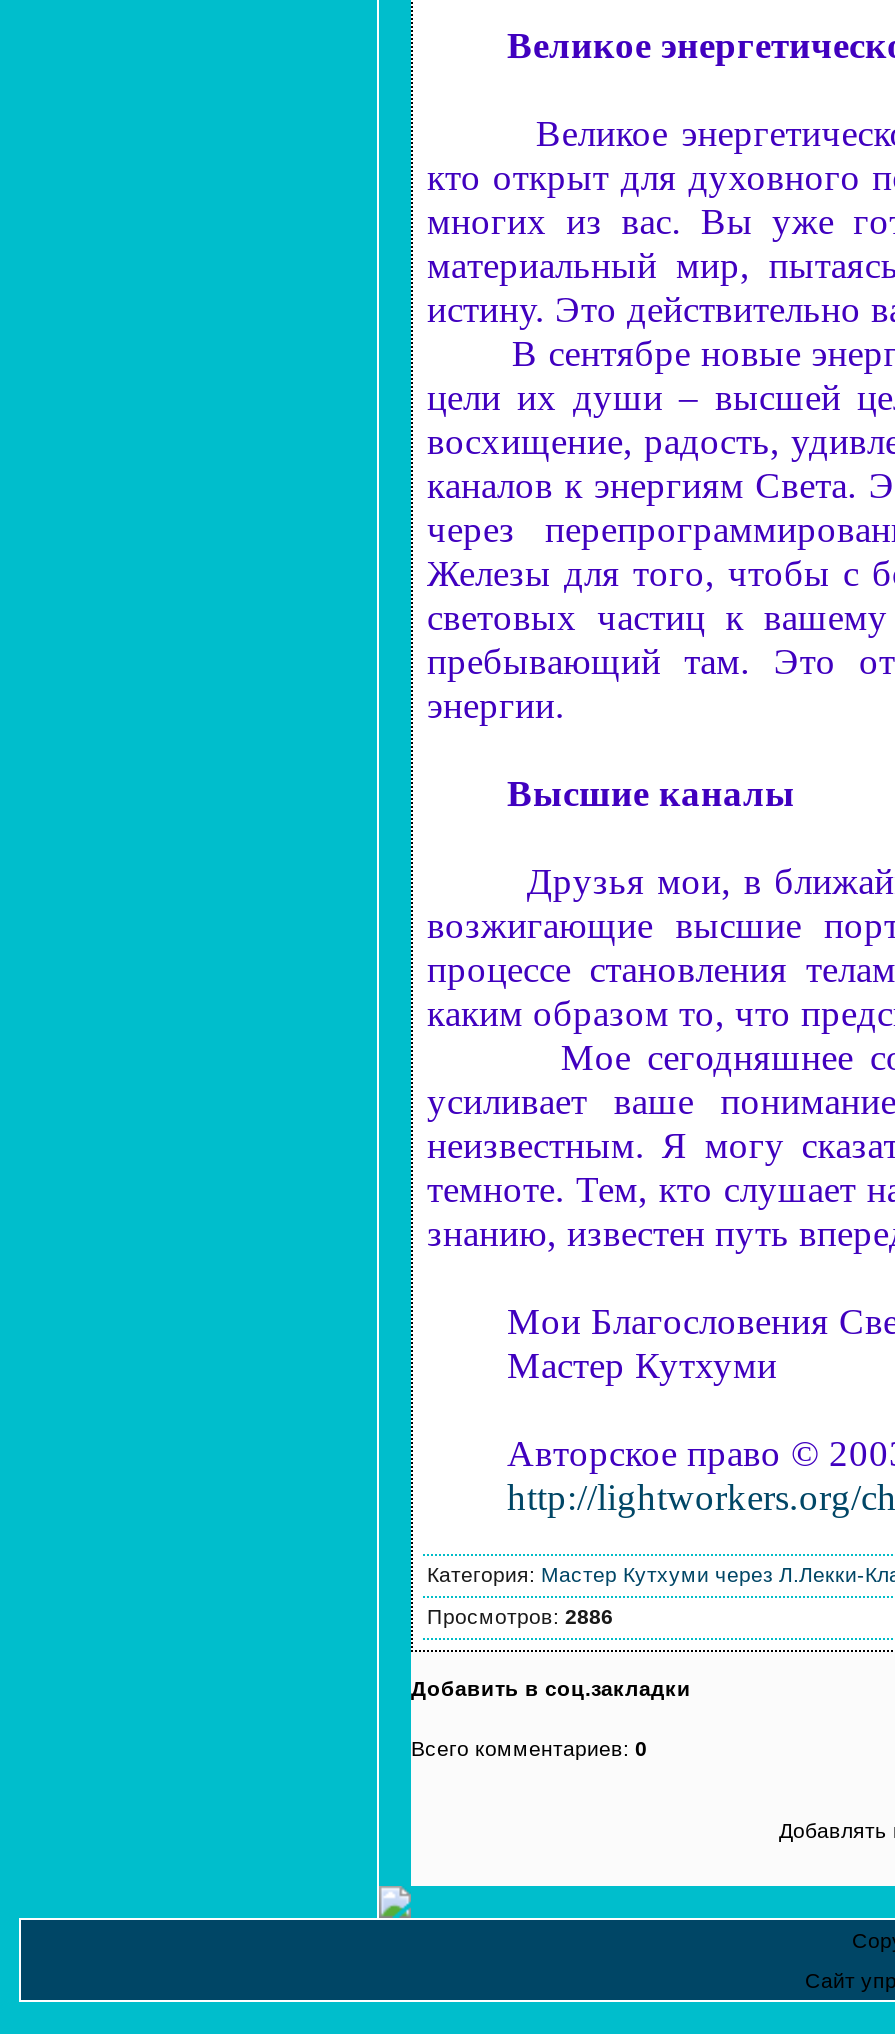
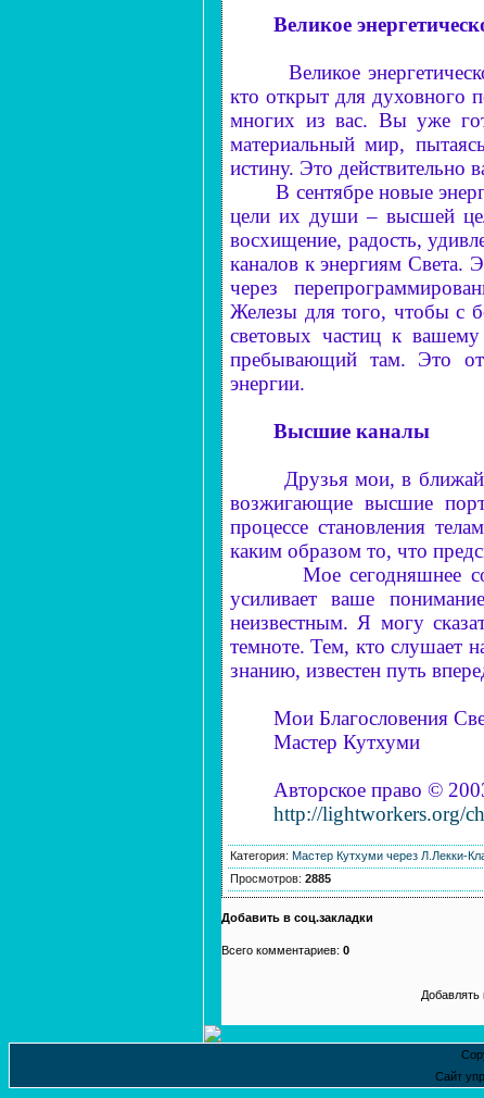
- Просмотров: 2886
+ Просмотров: 2885
